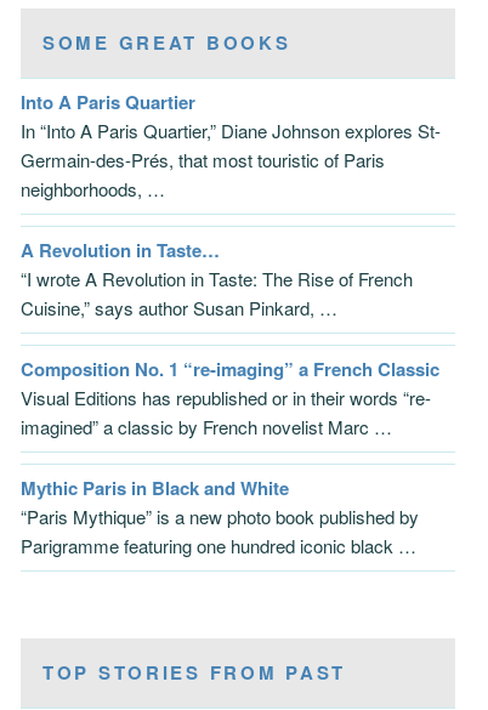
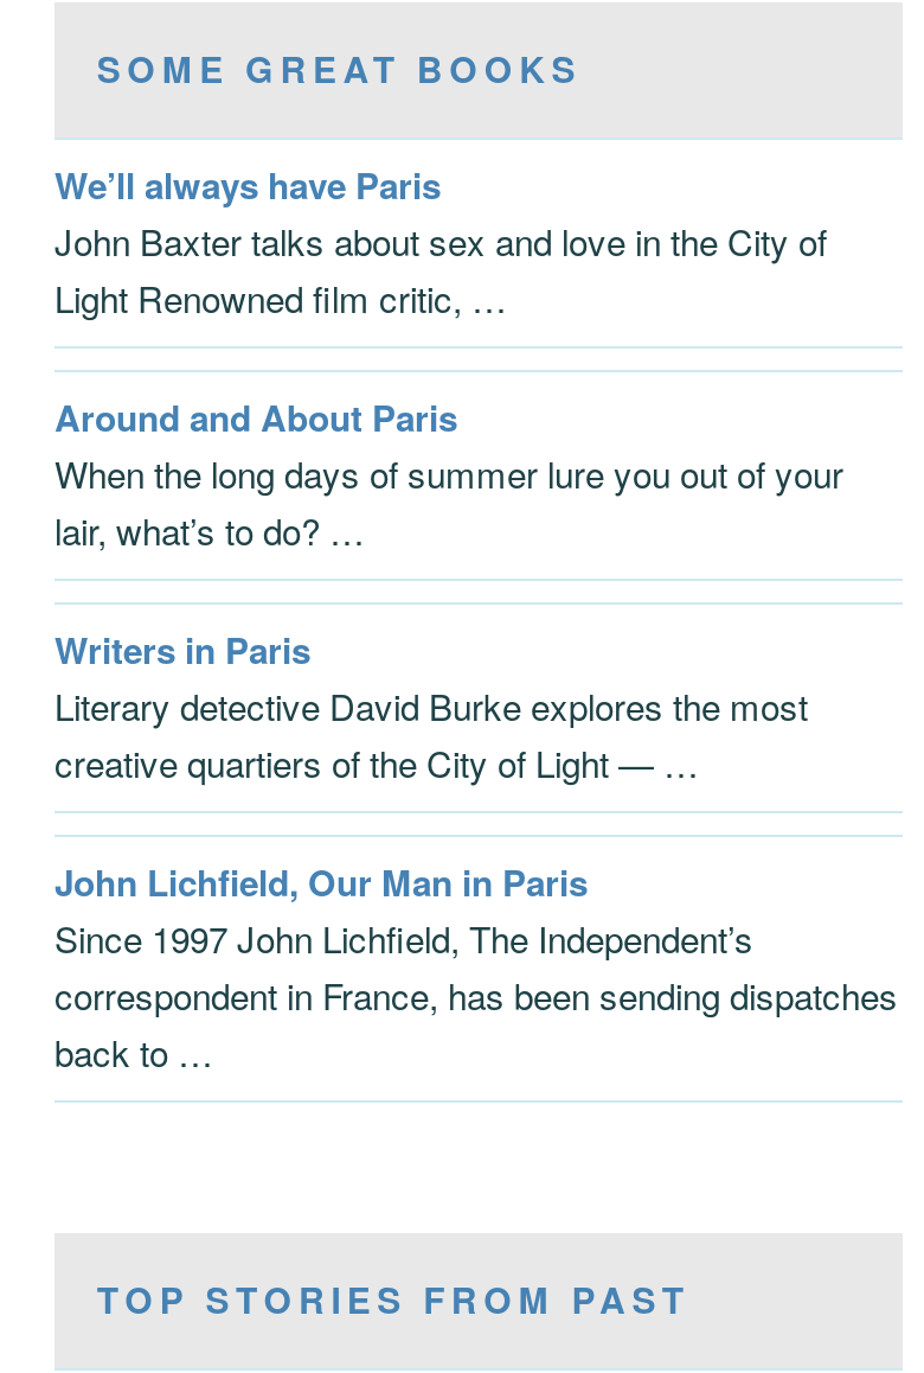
- Into A Paris Quartier
- In “Into A Paris Quartier,” Diane Johnson explores St-
- Germain-des-Prés, that most touristic of Paris
- neighborhoods, …
+ We’ll always have Paris
+ John Baxter talks about sex and love in the City of
+ Light Renowned film critic, …

- A Revolution in Taste…
- “I wrote A Revolution in Taste: The Rise of French
- Cuisine,” says author Susan Pinkard, …
+ Around and About Paris
+ When the long days of summer lure you out of your
+ lair, what’s to do? …

- Composition No. 1 “re-imaging” a French Classic
- Visual Editions has republished or in their words “re-
- imagined” a classic by French novelist Marc …
+ Writers in Paris
+ Literary detective David Burke explores the most
+ creative quartiers of the City of Light — …

- Mythic Paris in Black and White
- “Paris Mythique” is a new photo book published by
- Parigramme featuring one hundred iconic black …
+ John Lichfield, Our Man in Paris
+ Since 1997 John Lichfield, The Independent’s
+ correspondent in France, has been sending dispatches
+ back to …
